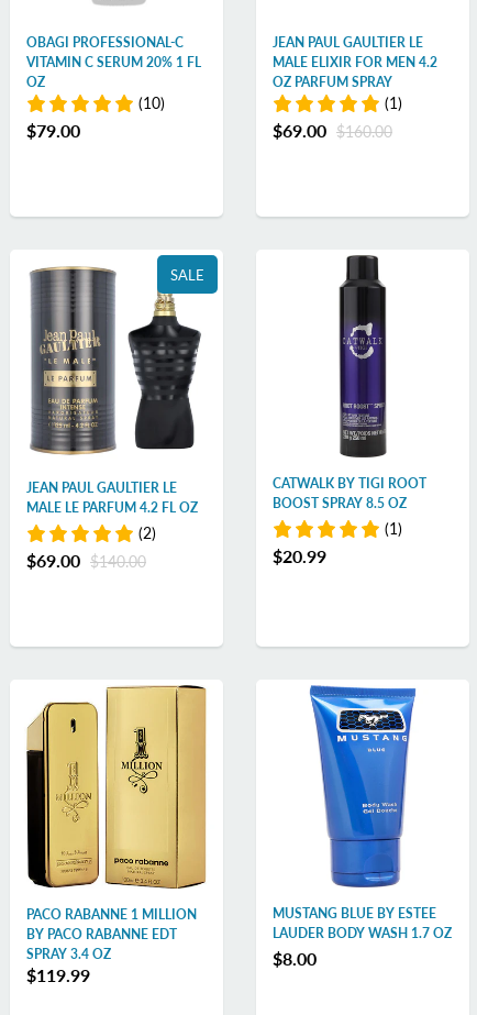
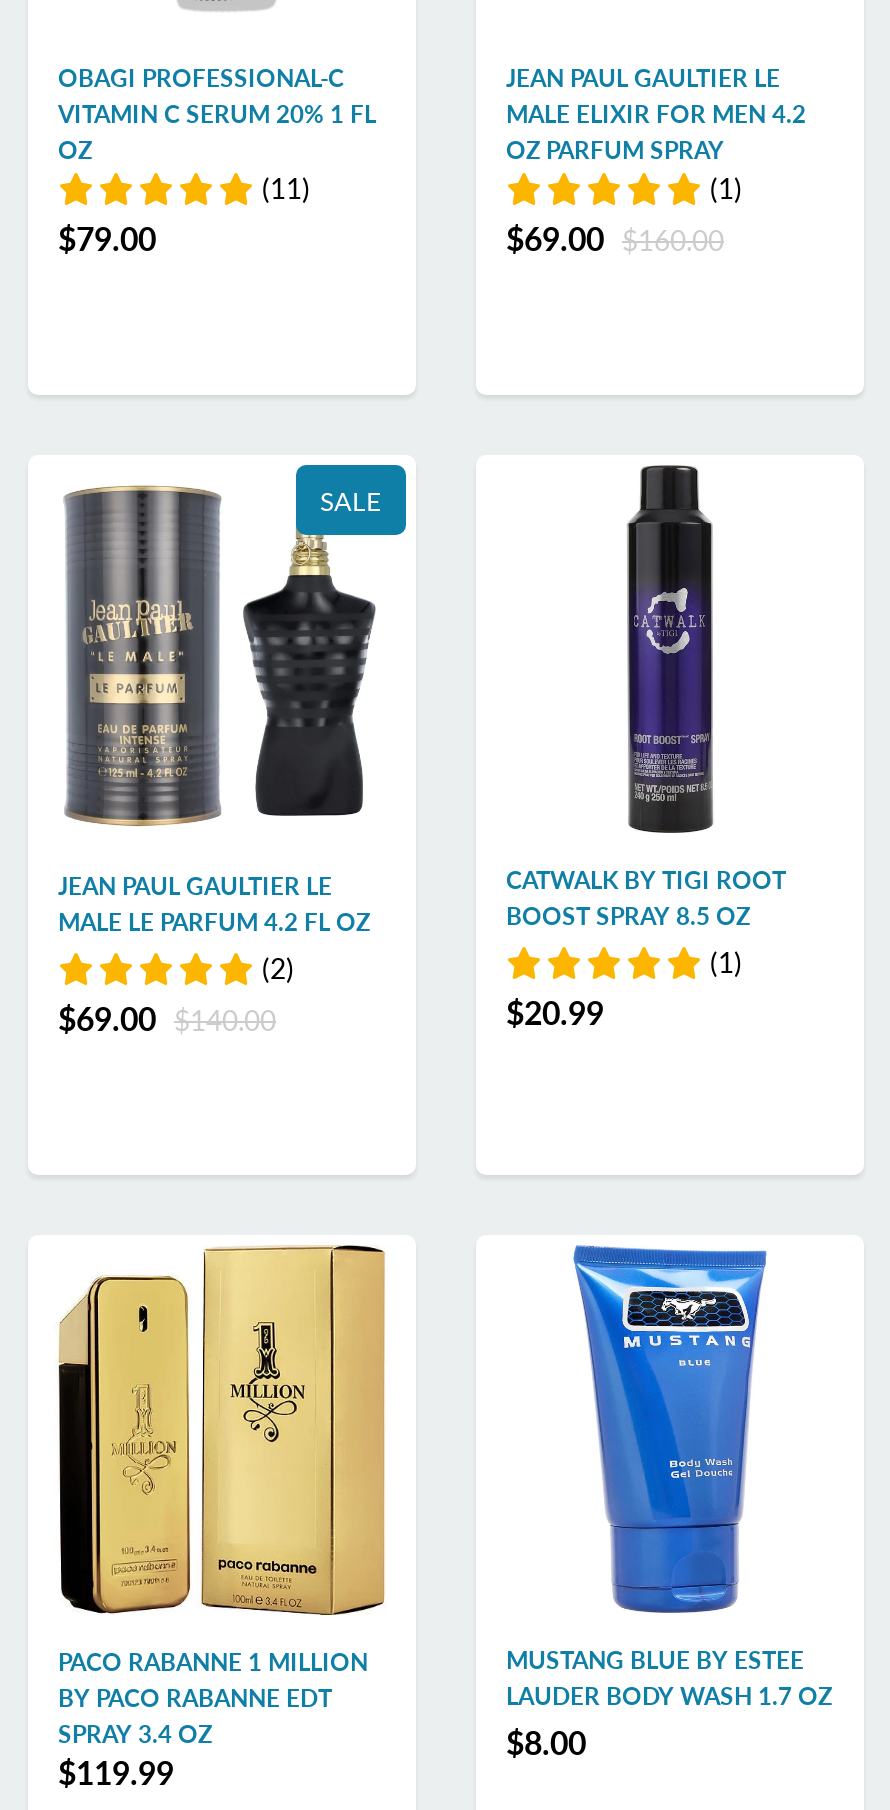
- (10)
+ (11)
